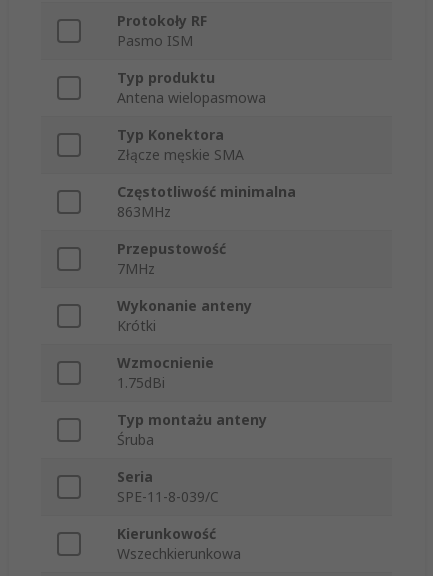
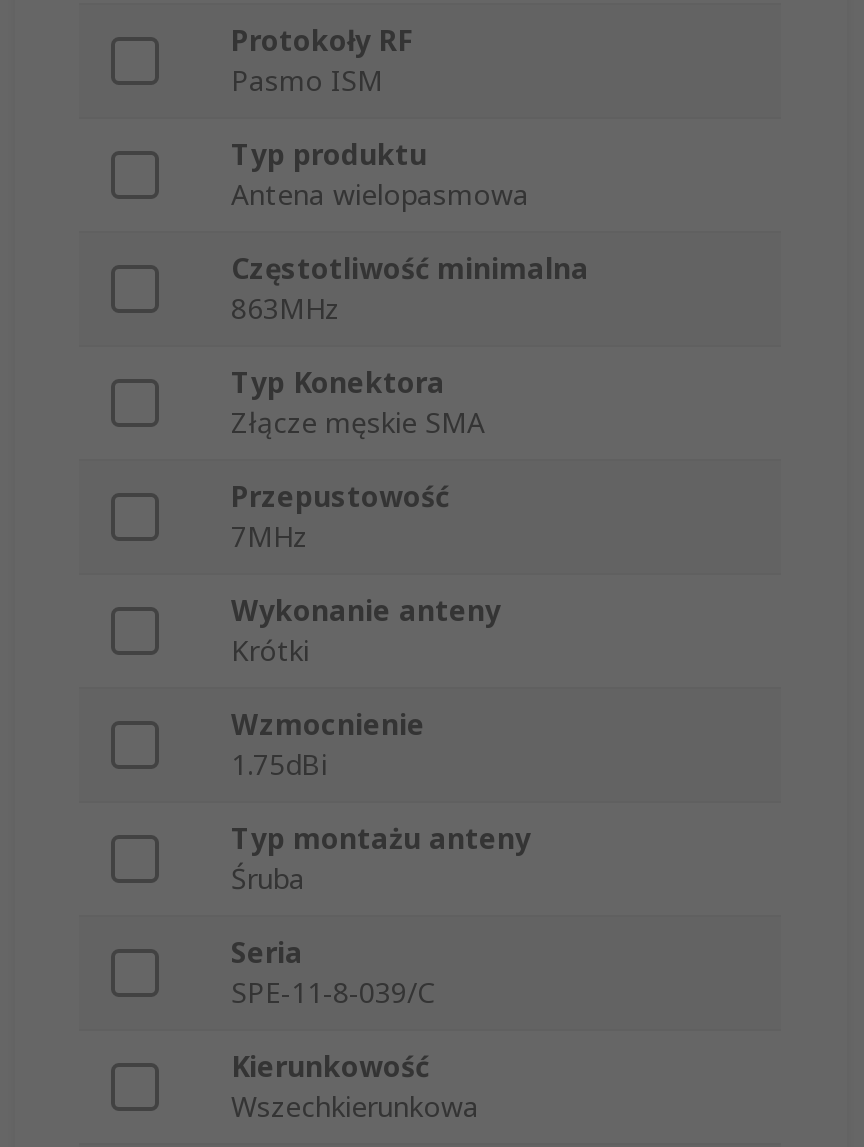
moved down: Typ Konektora | Złącze męskie SMA

moved up: Częstotliwość minimalna | 863MHz
